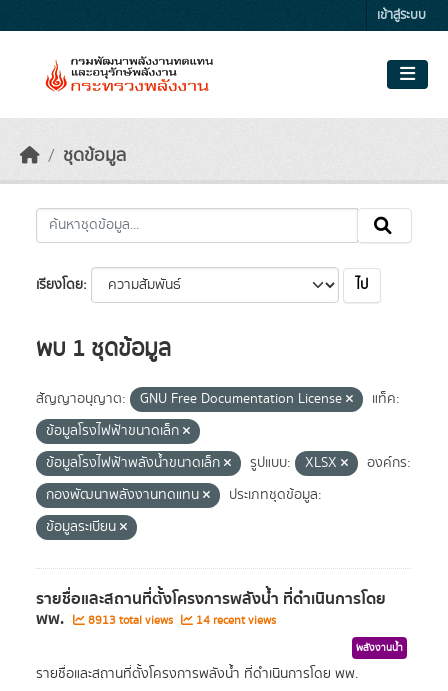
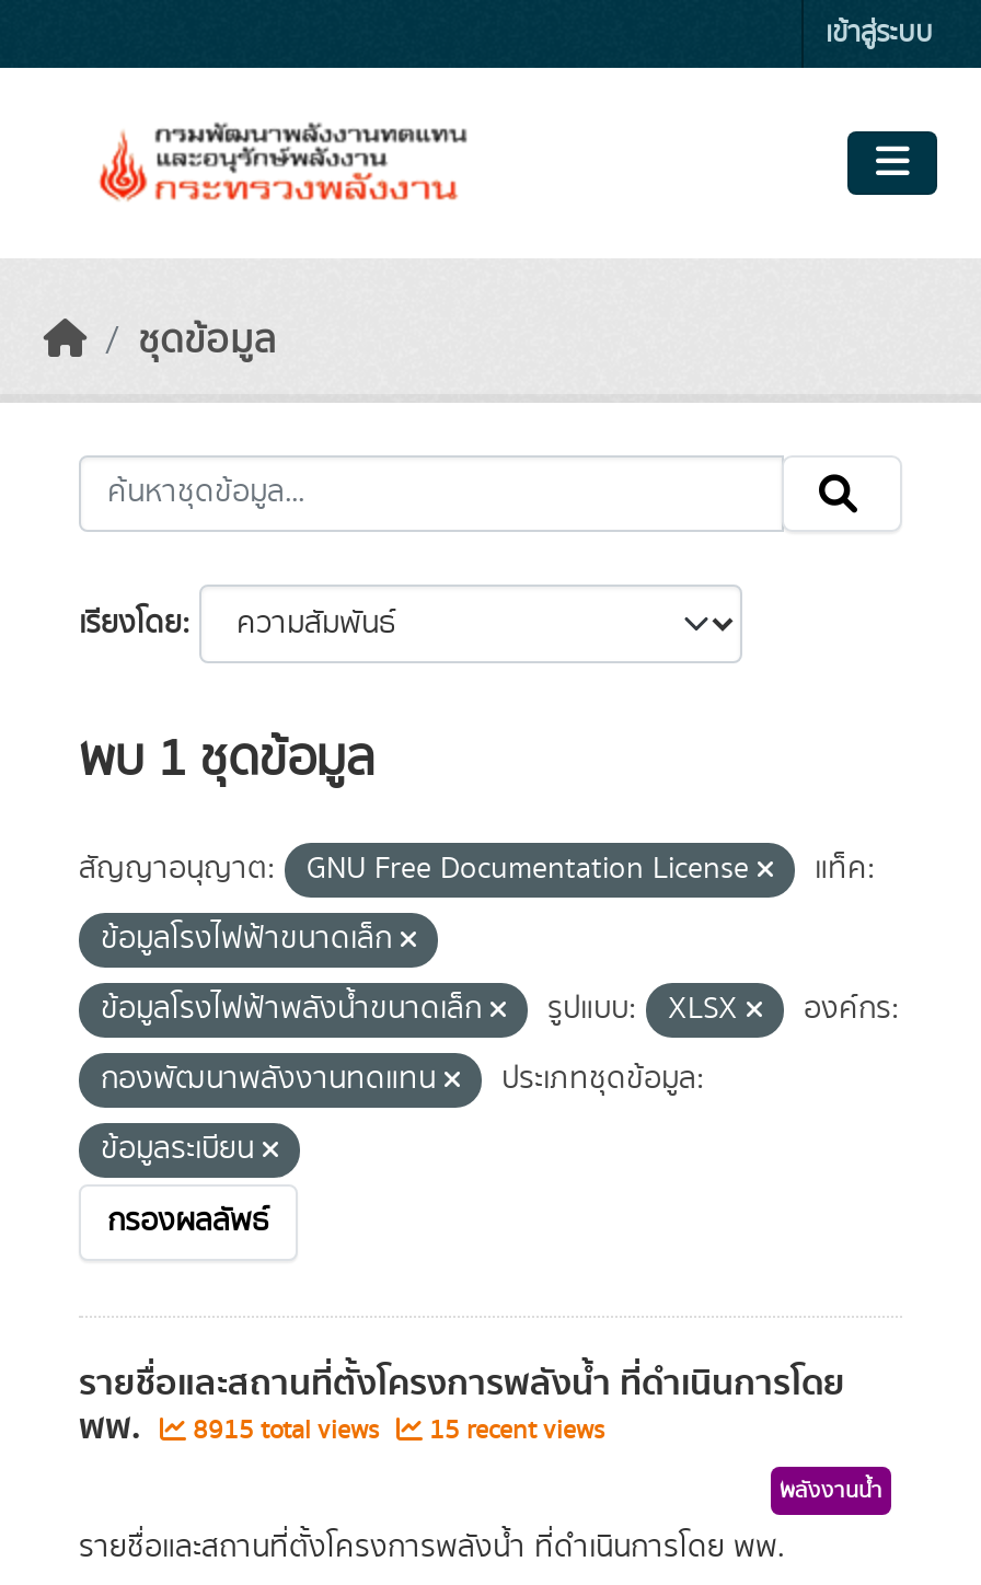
- ไป

+ กรองผลลัพธ์

- 8913 total views
+ 8915 total views

- 14 recent views
+ 15 recent views
